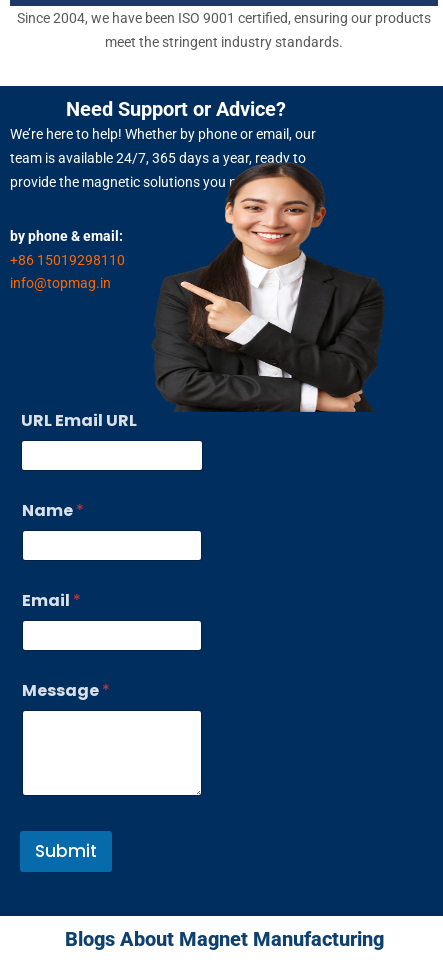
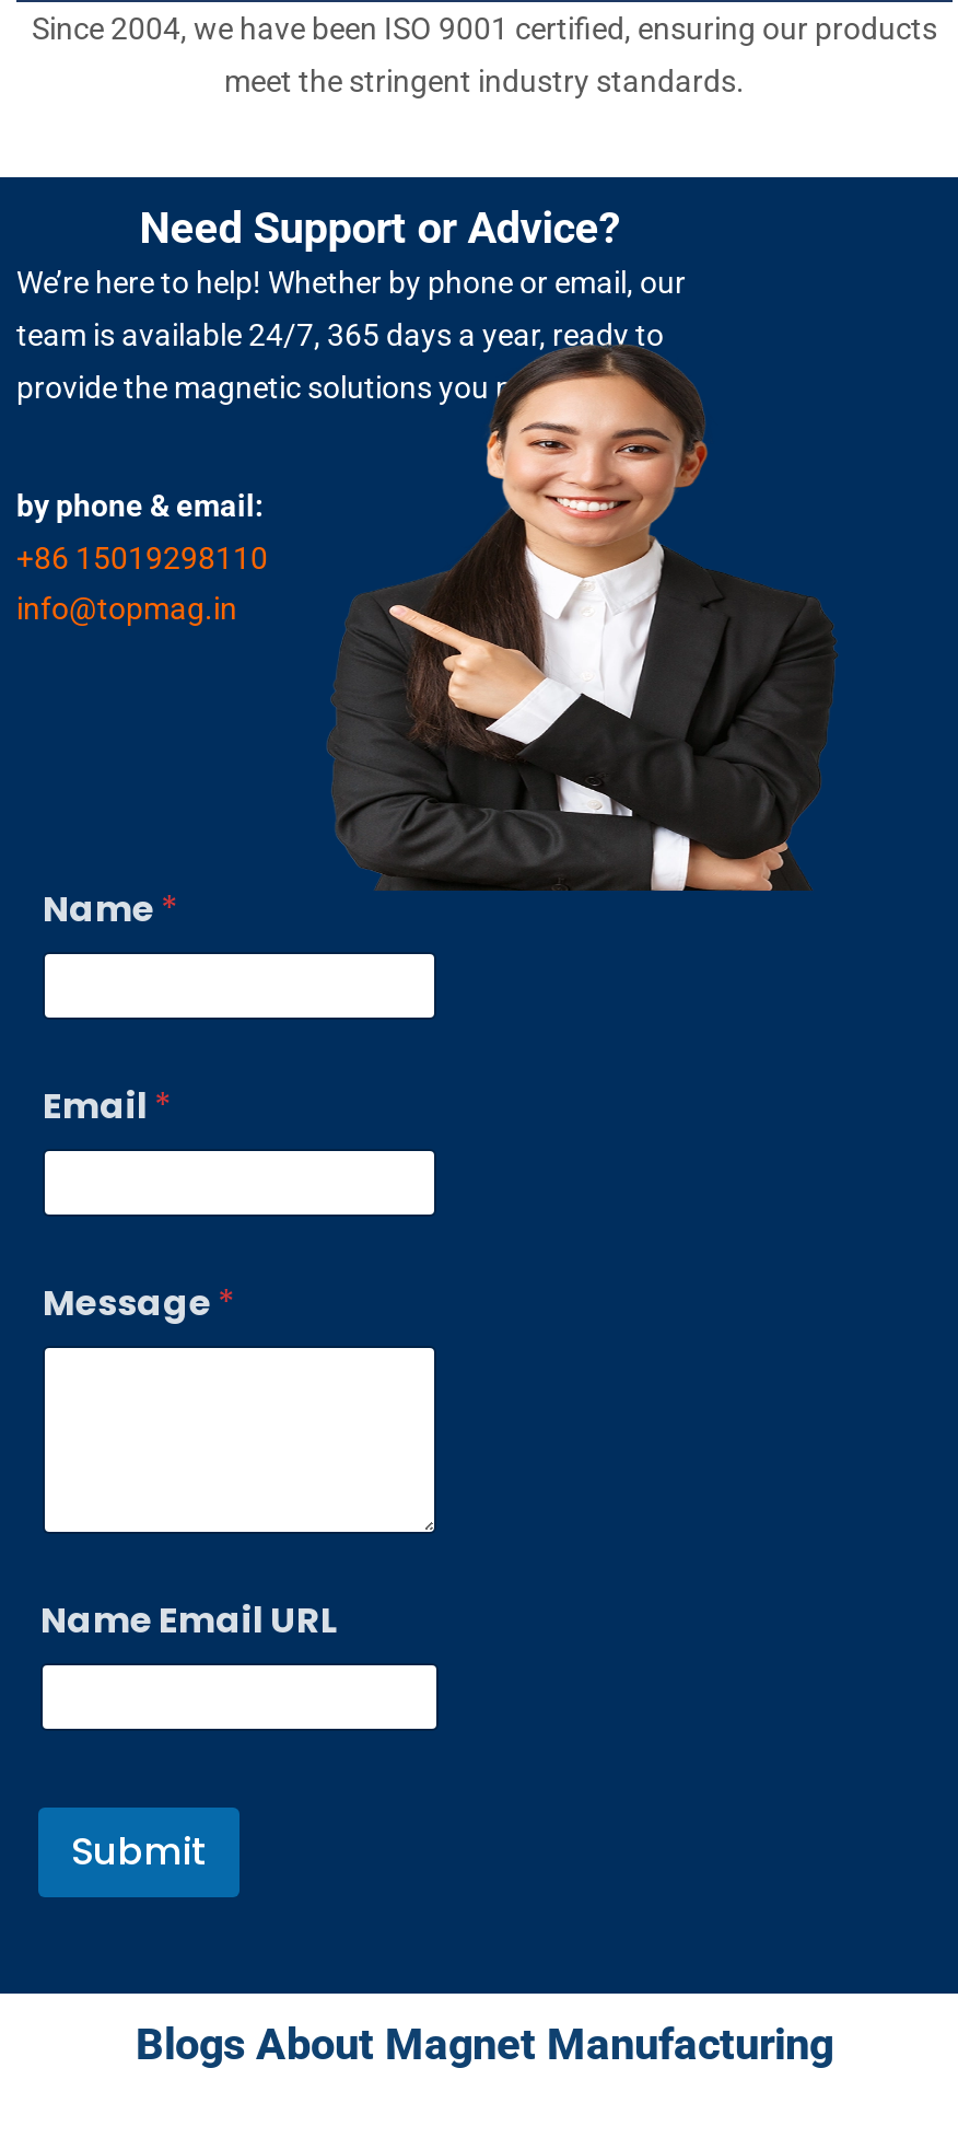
- URL Email URL

moved up: Name * | Email * | Message *

+ Name Email URL
